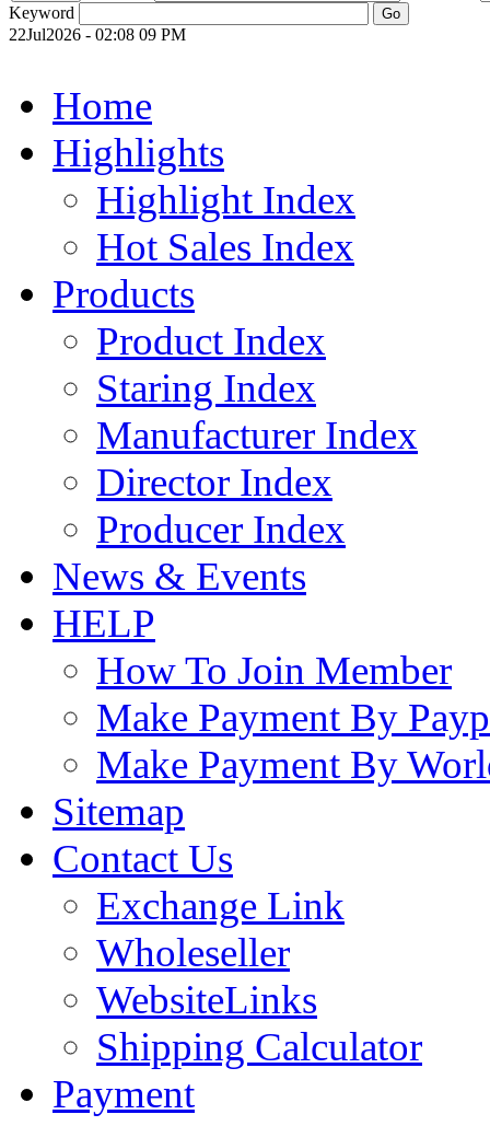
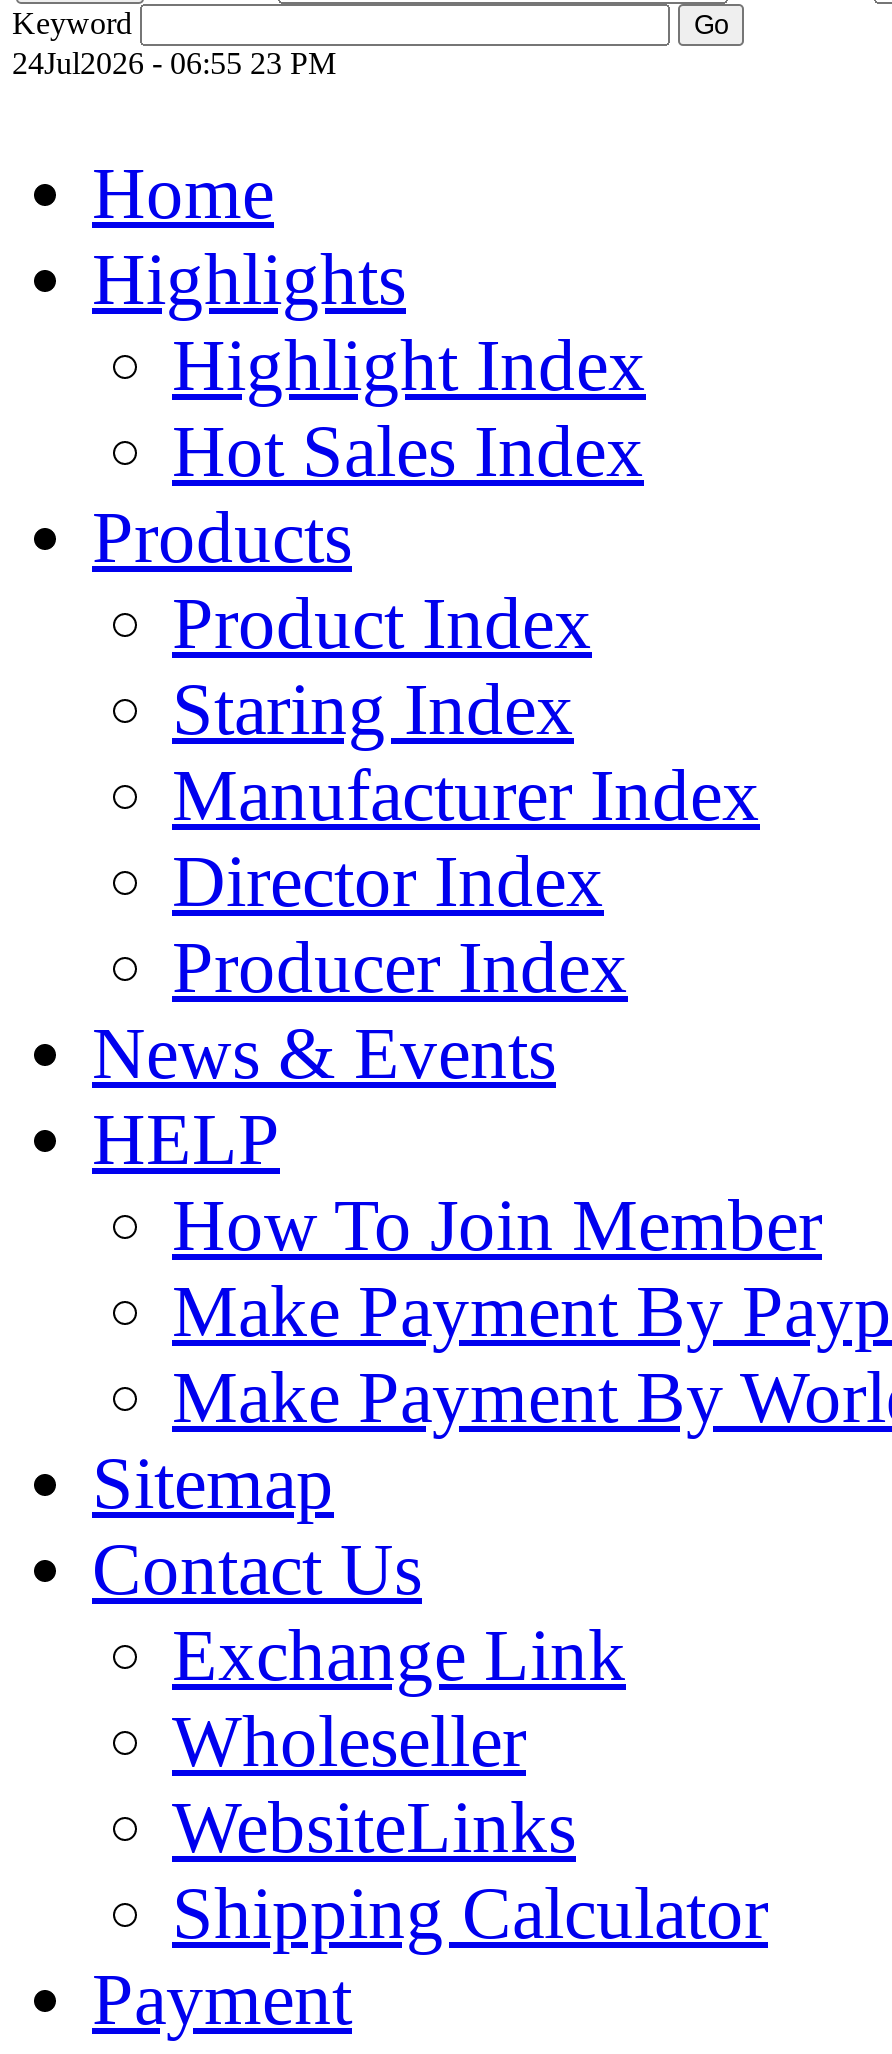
- 22Jul2026 - 02:08 09 PM
+ 24Jul2026 - 06:55 23 PM
